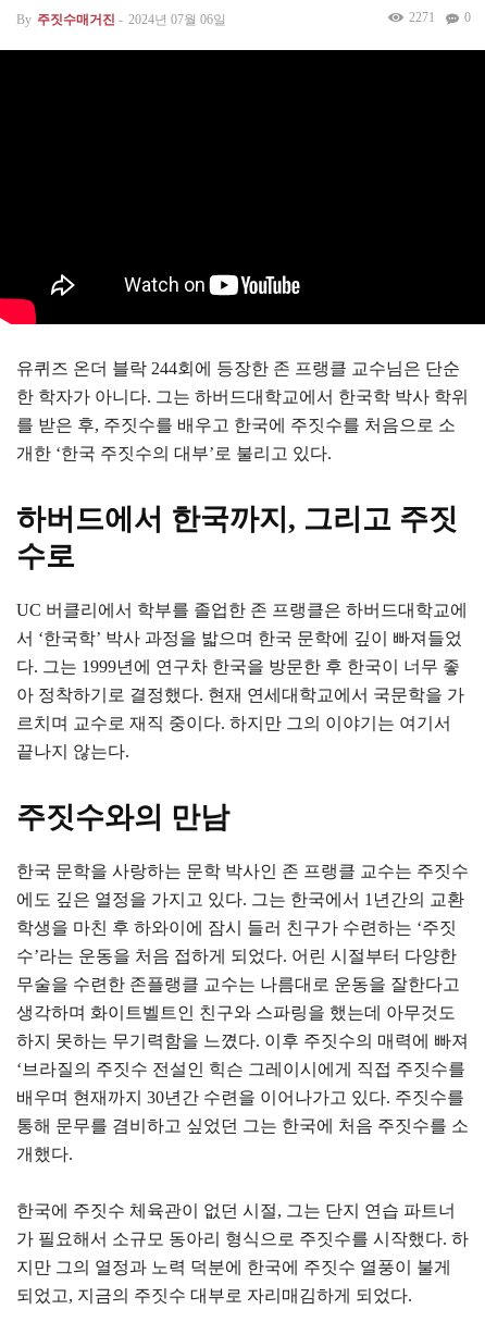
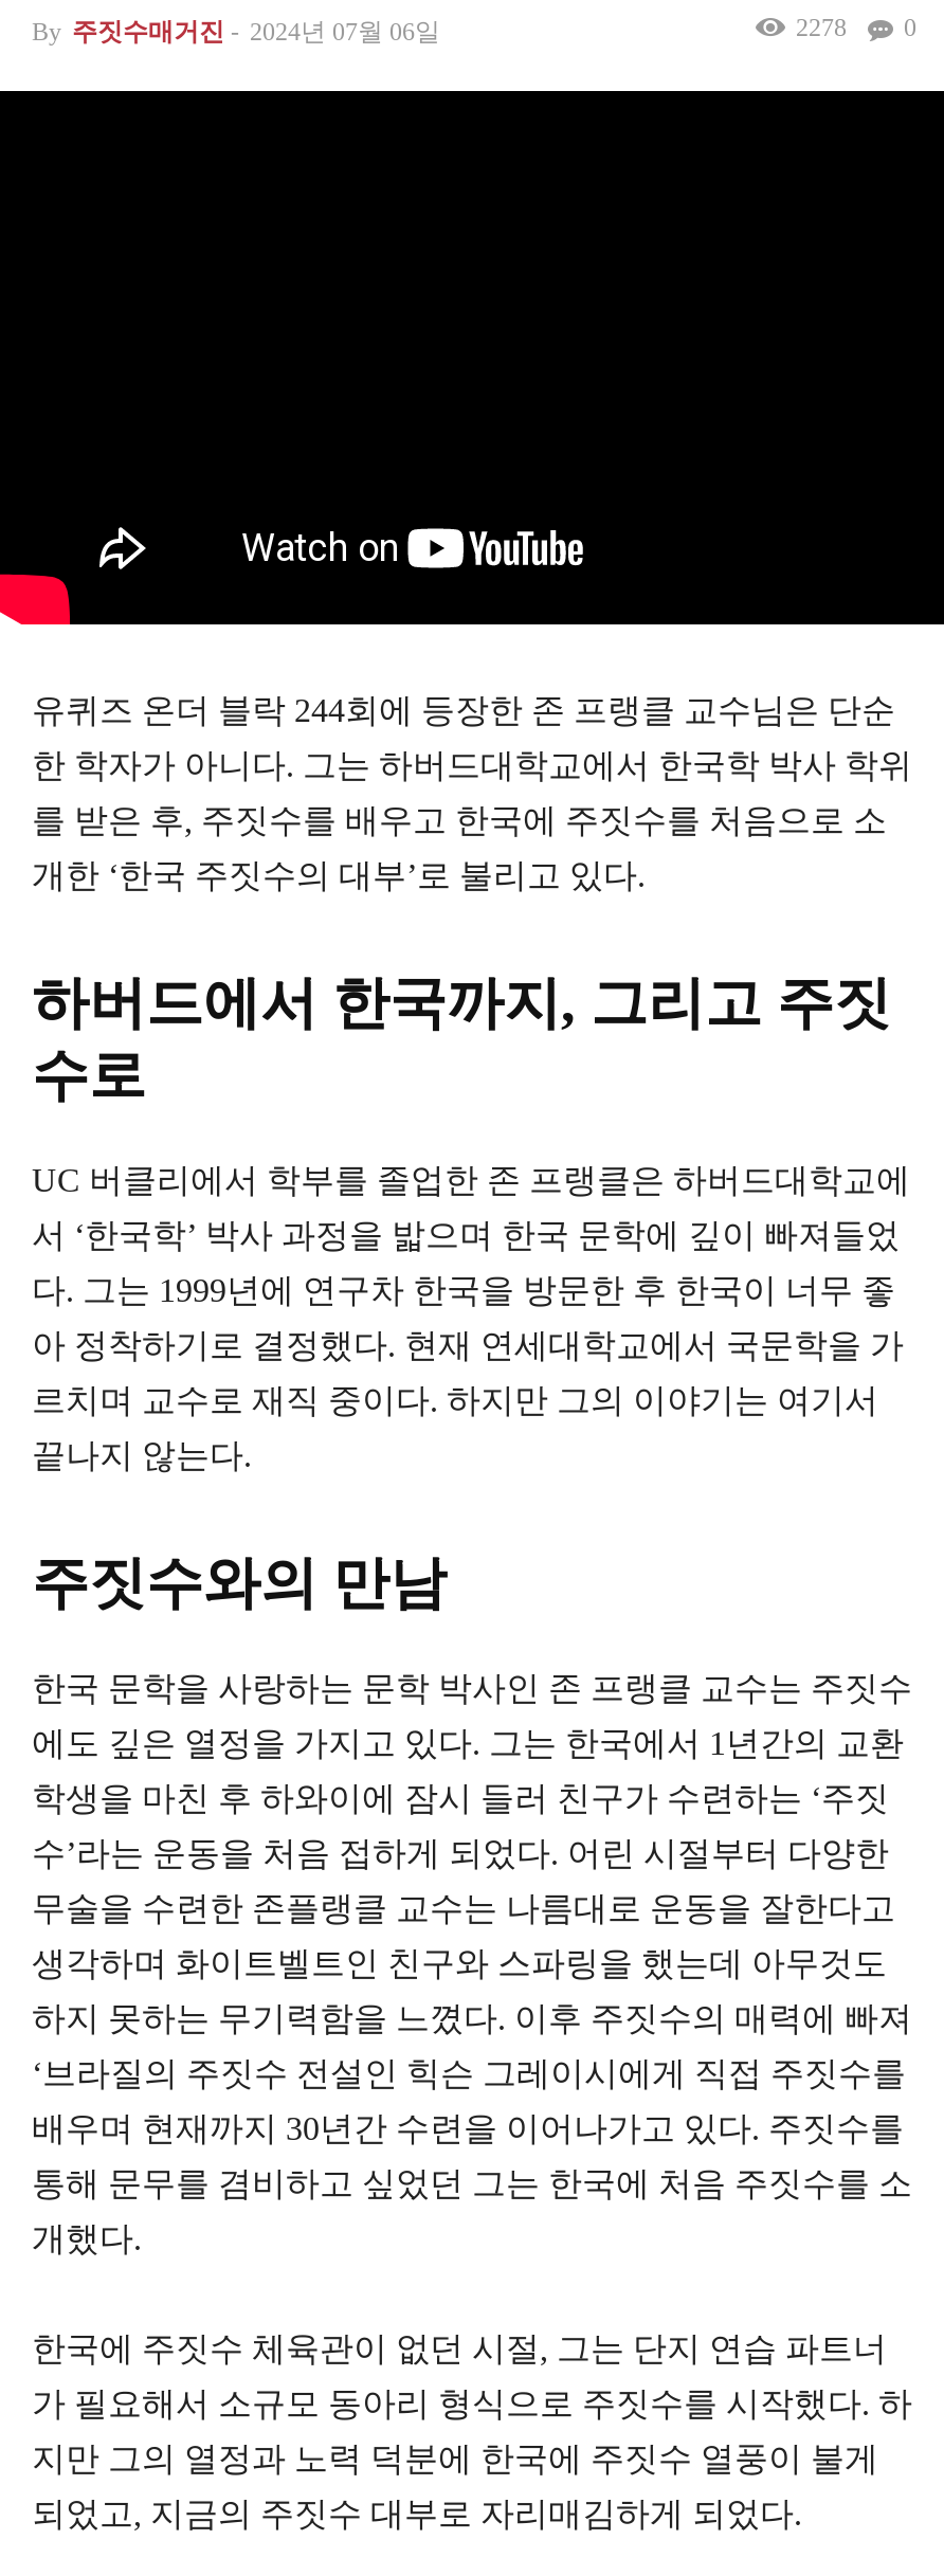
- 2271 0
+ 2278 0
